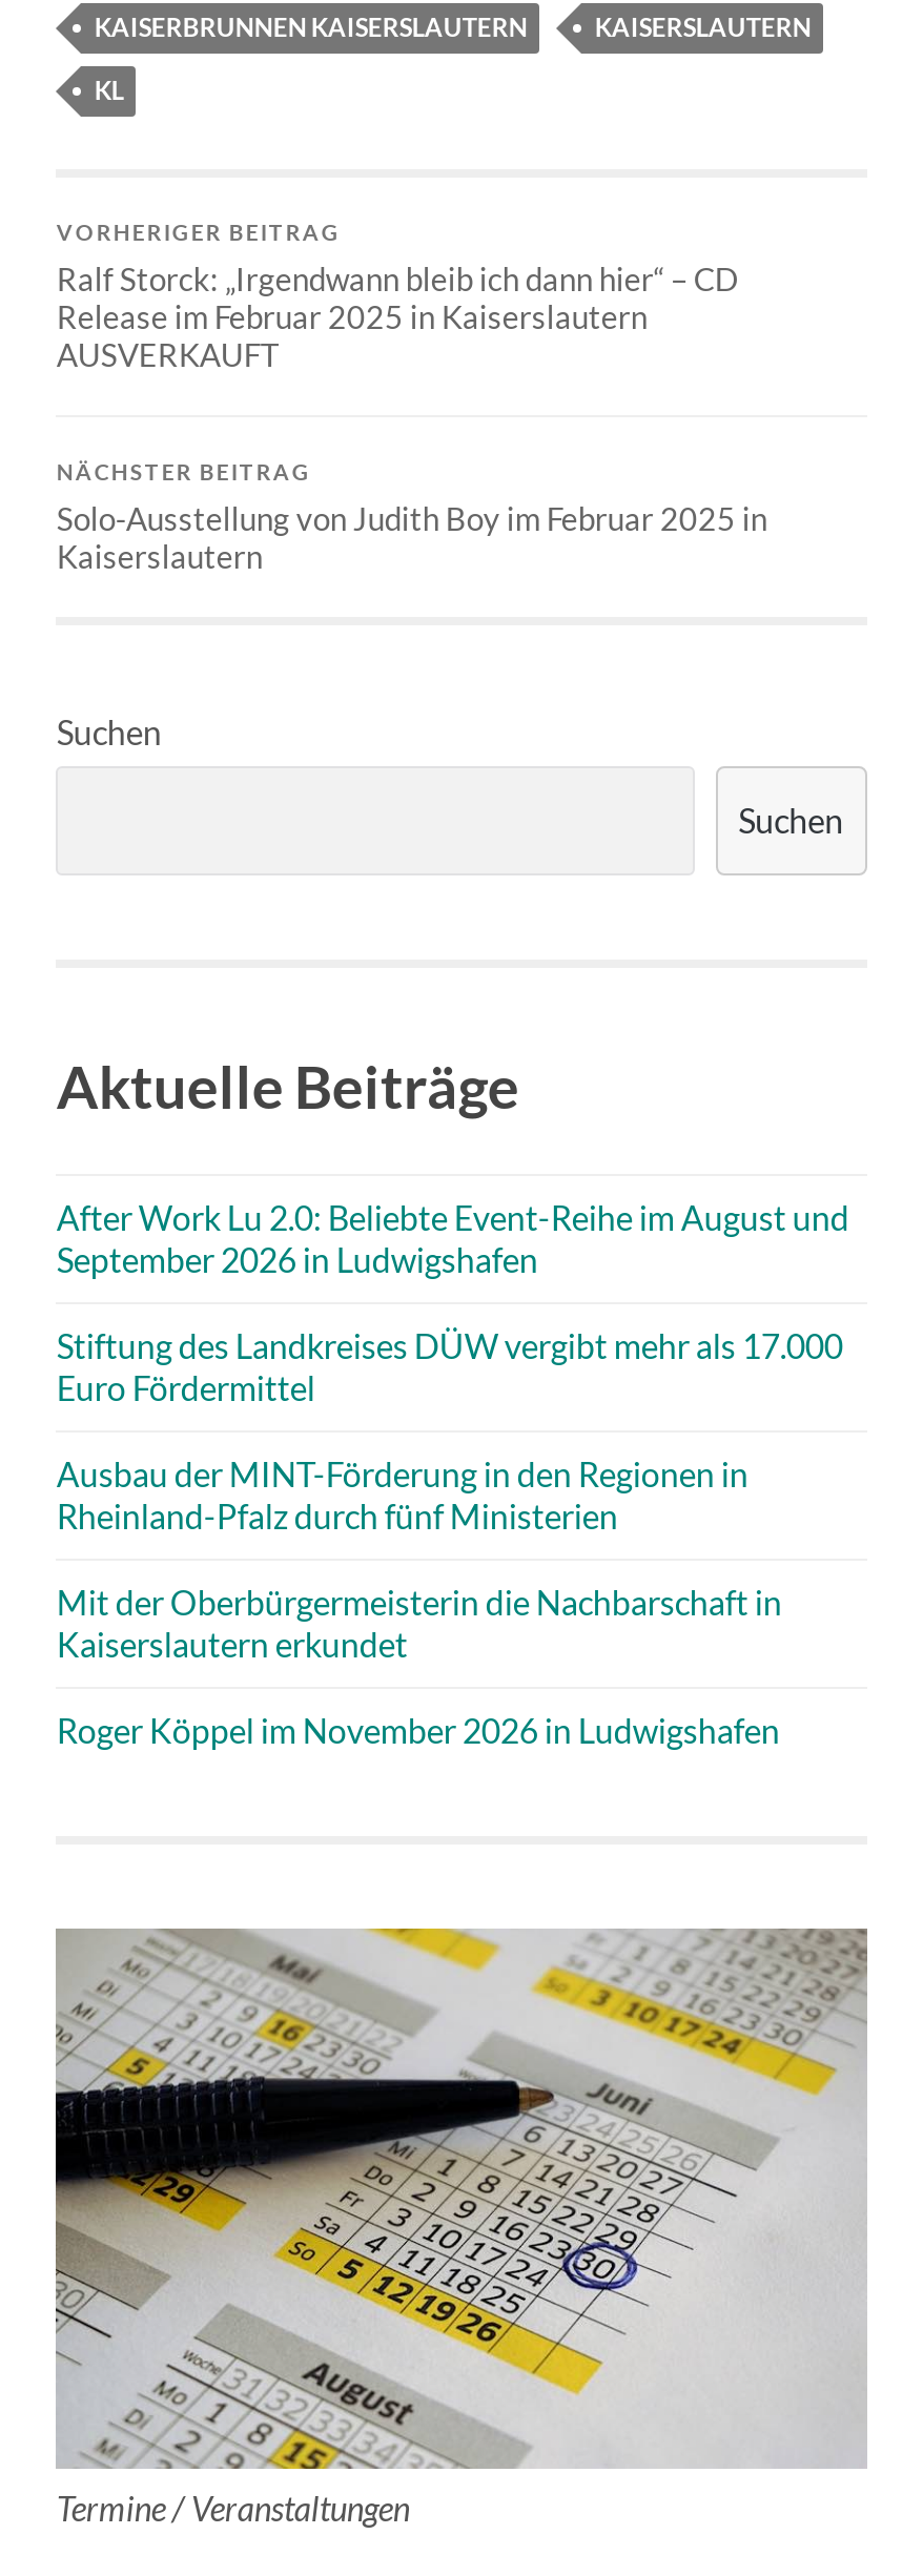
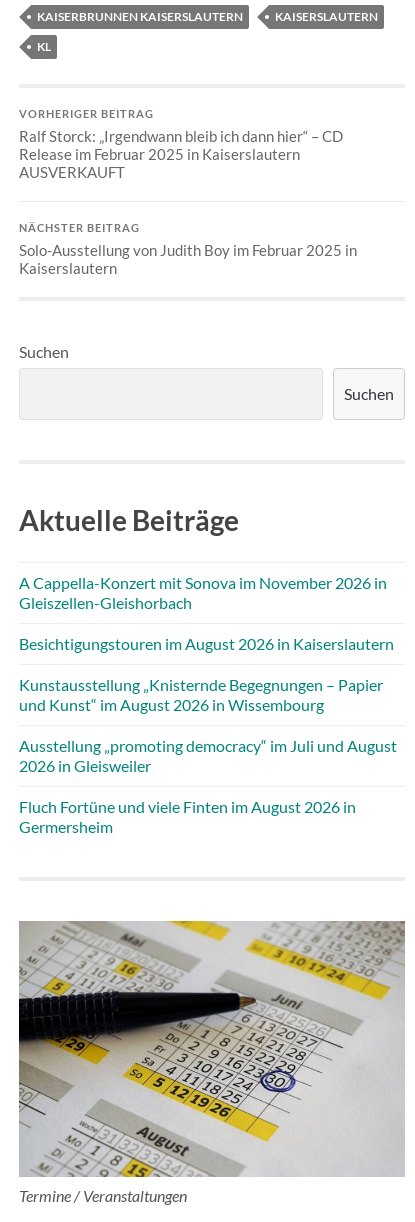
- After Work Lu 2.0: Beliebte Event-Reihe im August und
- September 2026 in Ludwigshafen
+ A Cappella-Konzert mit Sonova im November 2026 in
+ Gleiszellen-Gleishorbach

- Stiftung des Landkreises DÜW vergibt mehr als 17.000
- Euro Fördermittel
+ Besichtigungstouren im August 2026 in Kaiserslautern

- Ausbau der MINT-Förderung in den Regionen in
- Rheinland-Pfalz durch fünf Ministerien
+ Kunstausstellung „Knisternde Begegnungen – Papier
+ und Kunst“ im August 2026 in Wissembourg

- Mit der Oberbürgermeisterin die Nachbarschaft in
- Kaiserslautern erkundet
+ Ausstellung „promoting democracy“ im Juli und August
+ 2026 in Gleisweiler

- Roger Köppel im November 2026 in Ludwigshafen
+ Fluch Fortüne und viele Finten im August 2026 in
+ Germersheim
